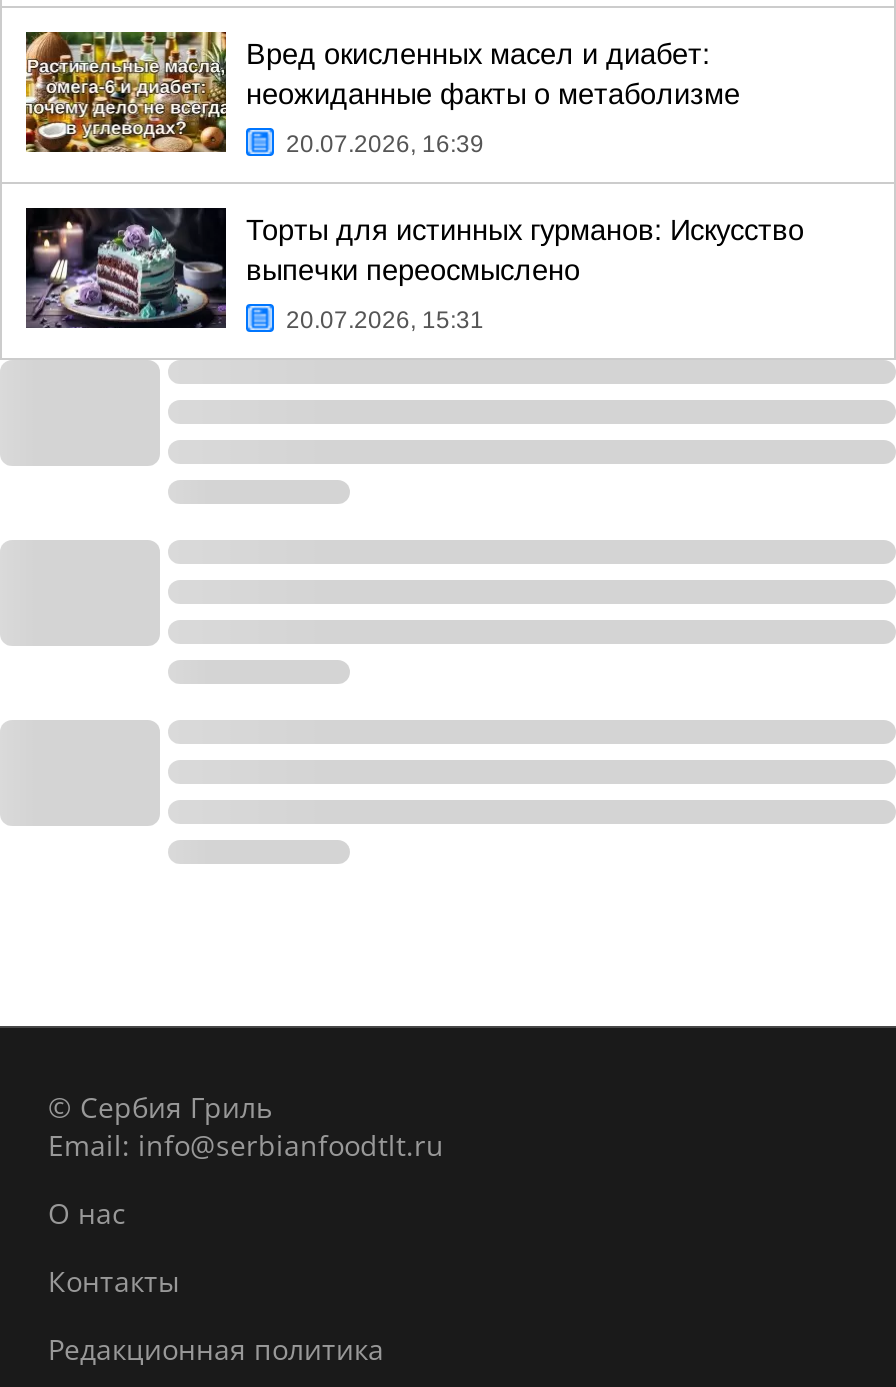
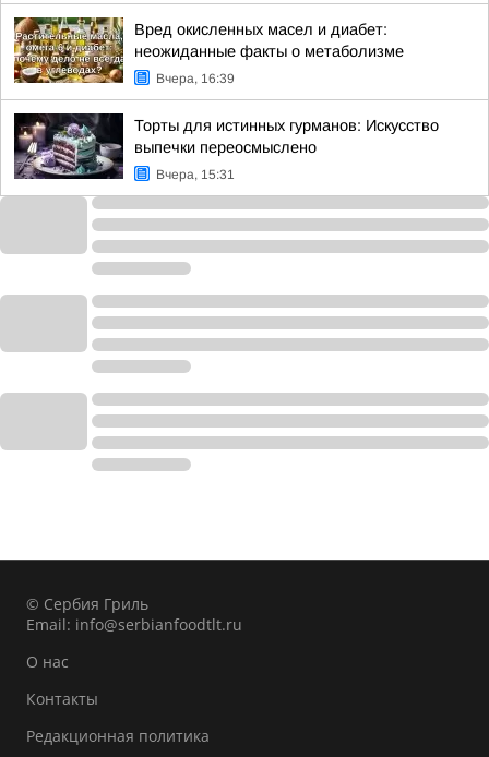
- 20.07.2026, 16:39
+ Вчера, 16:39

- 20.07.2026, 15:31
+ Вчера, 15:31
